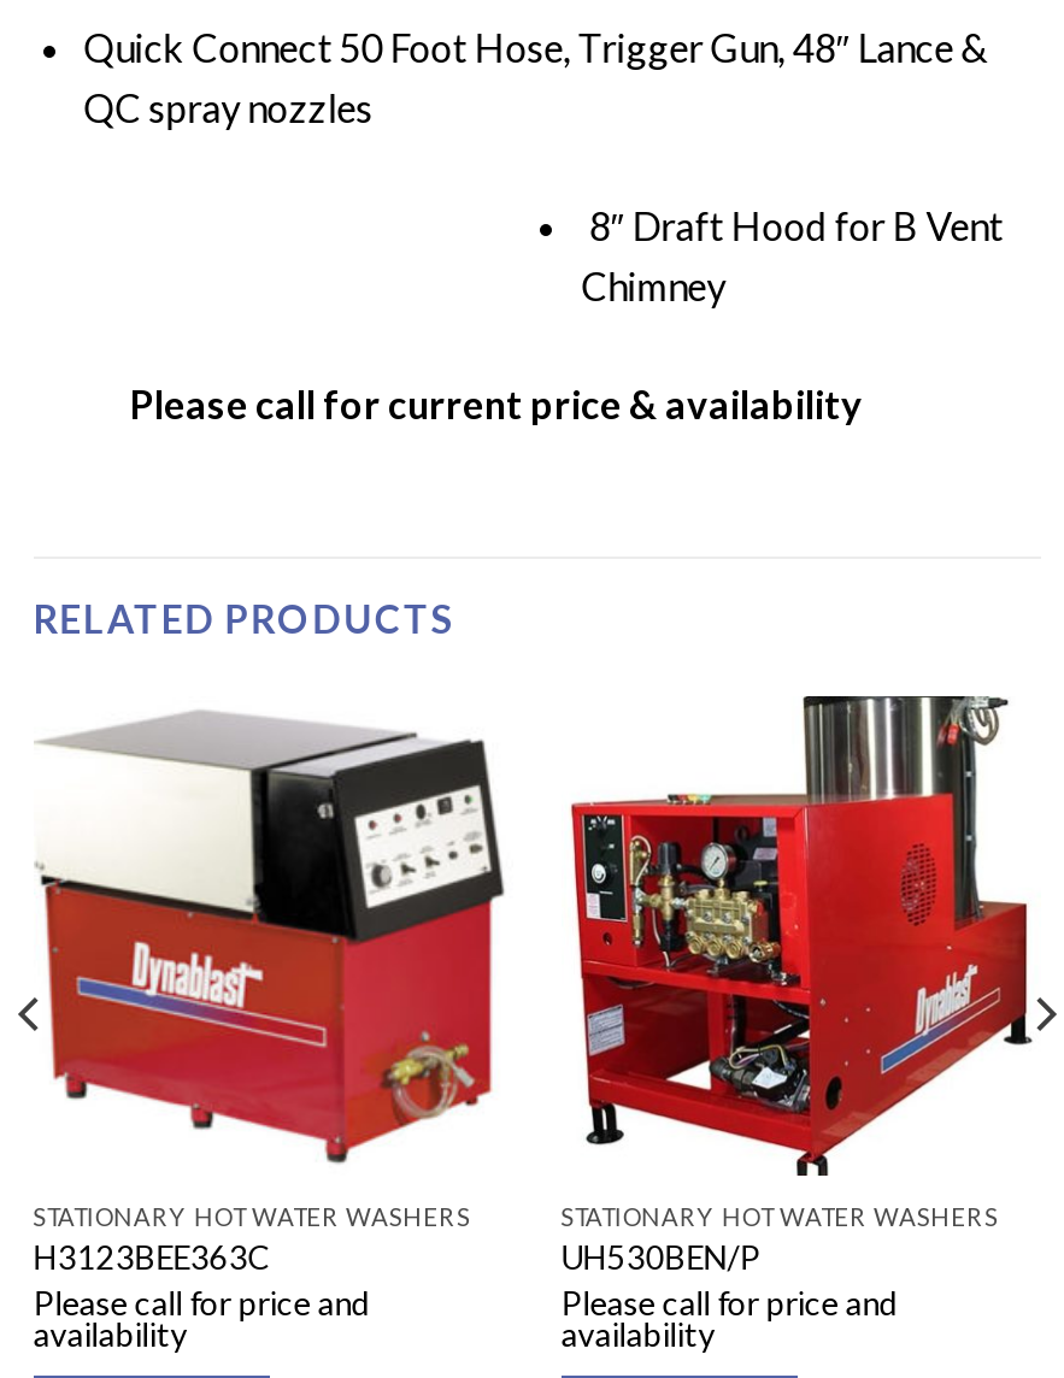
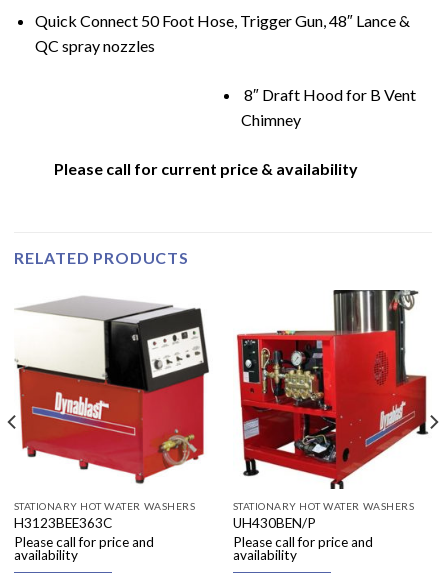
- UH530BEN/P
+ UH430BEN/P
